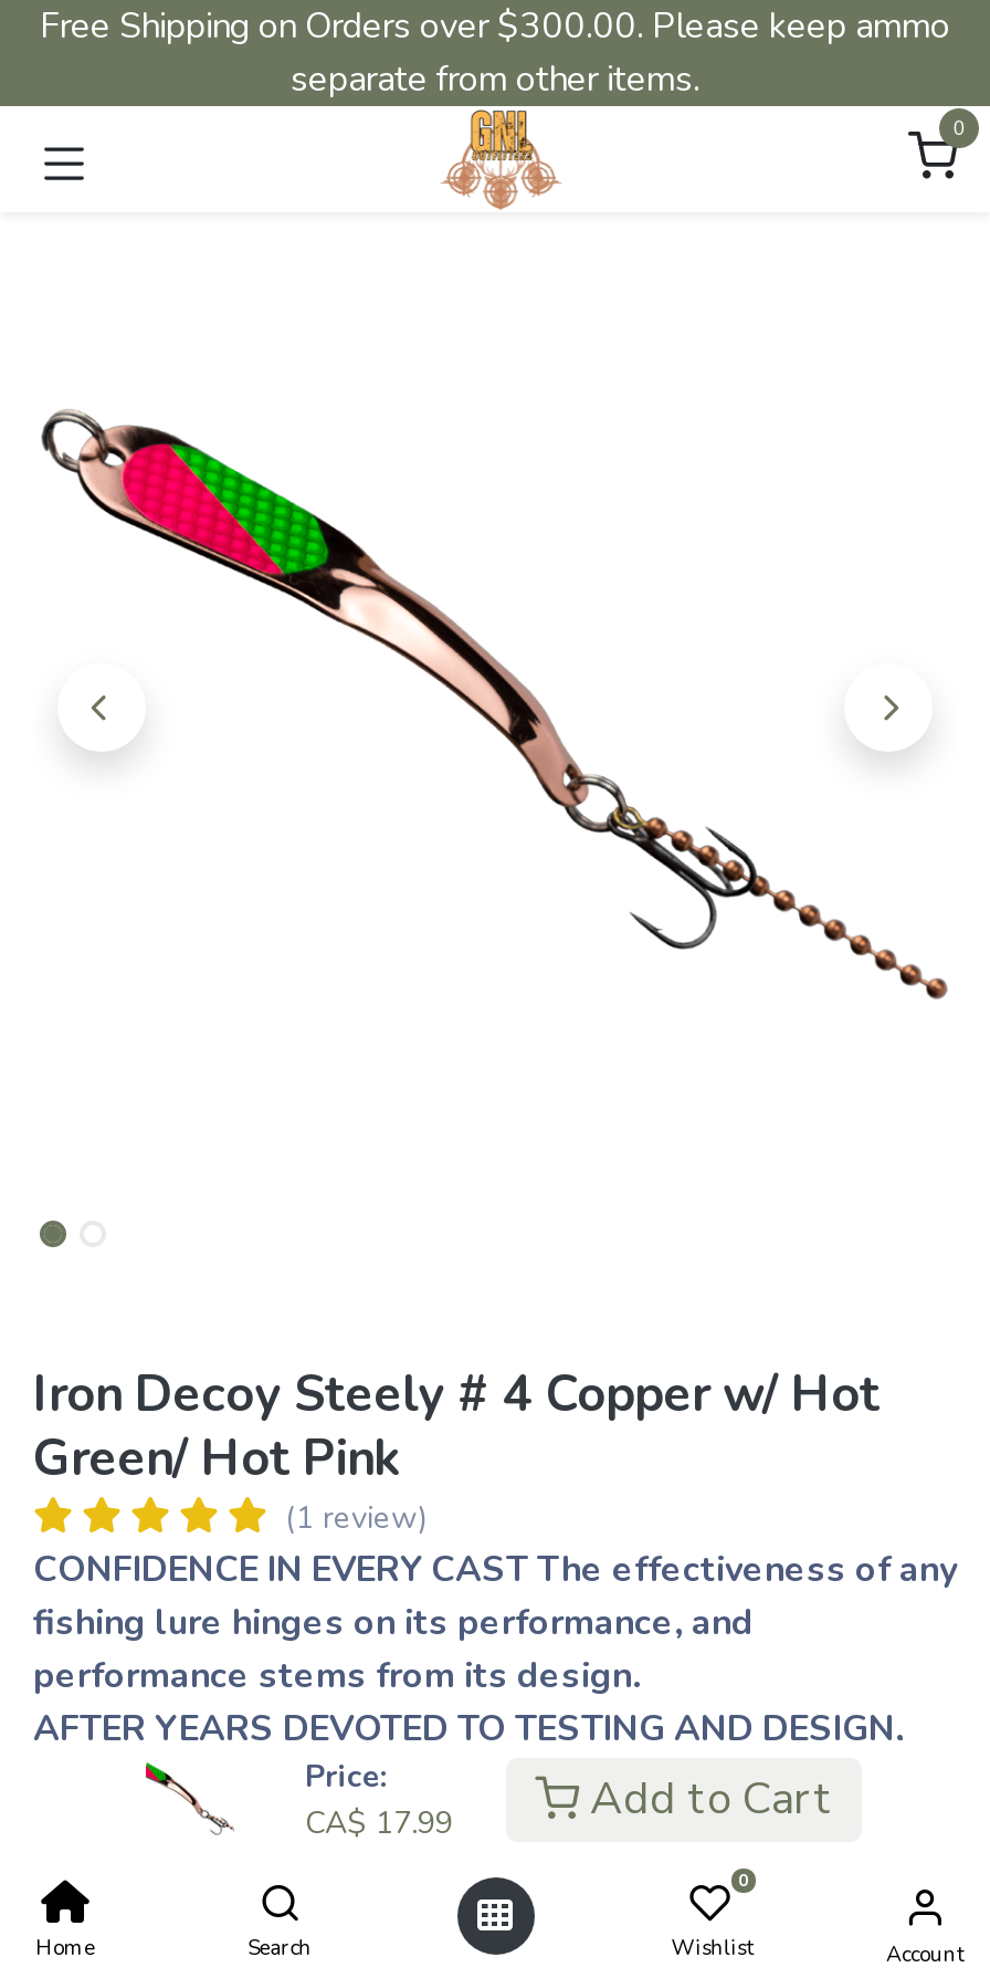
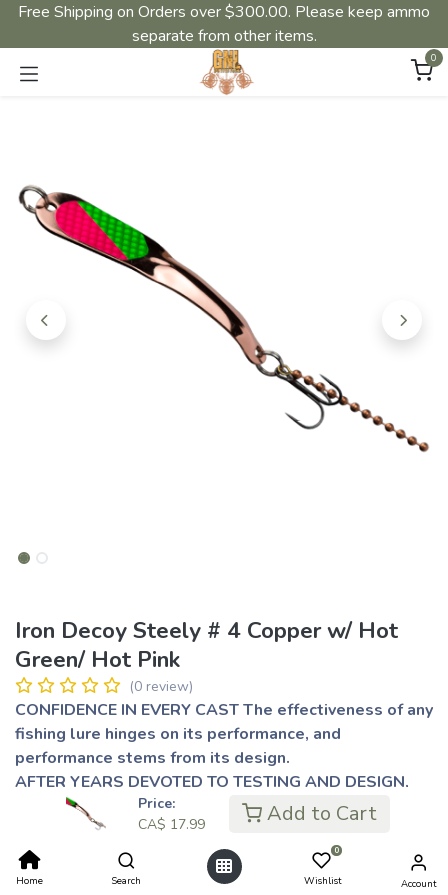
- (1 review)
+ (0 review)
